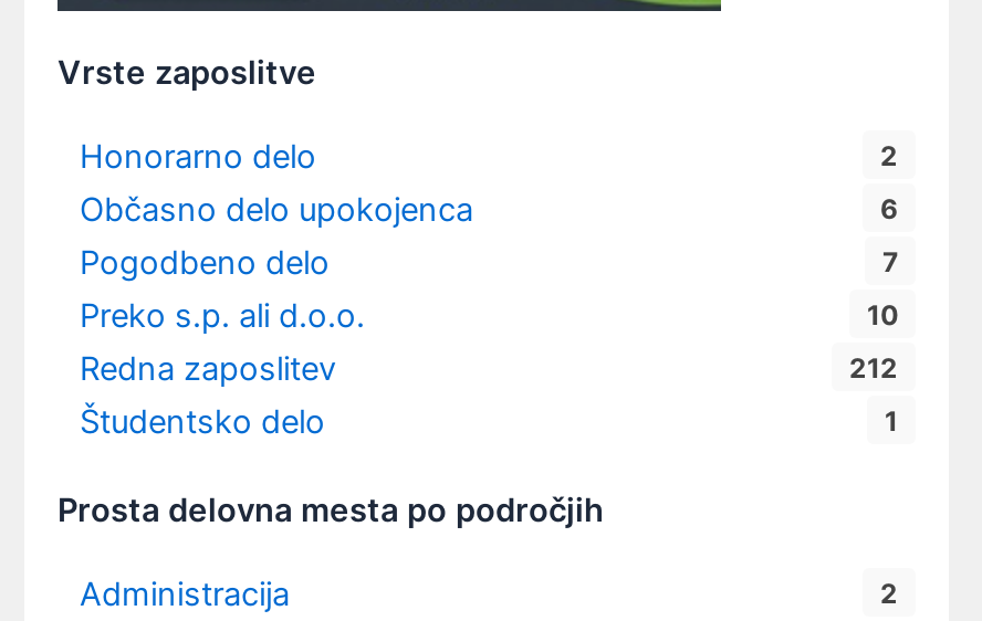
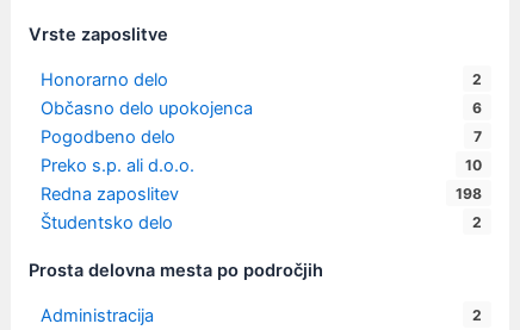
- 212
+ 198

- 1
+ 2
